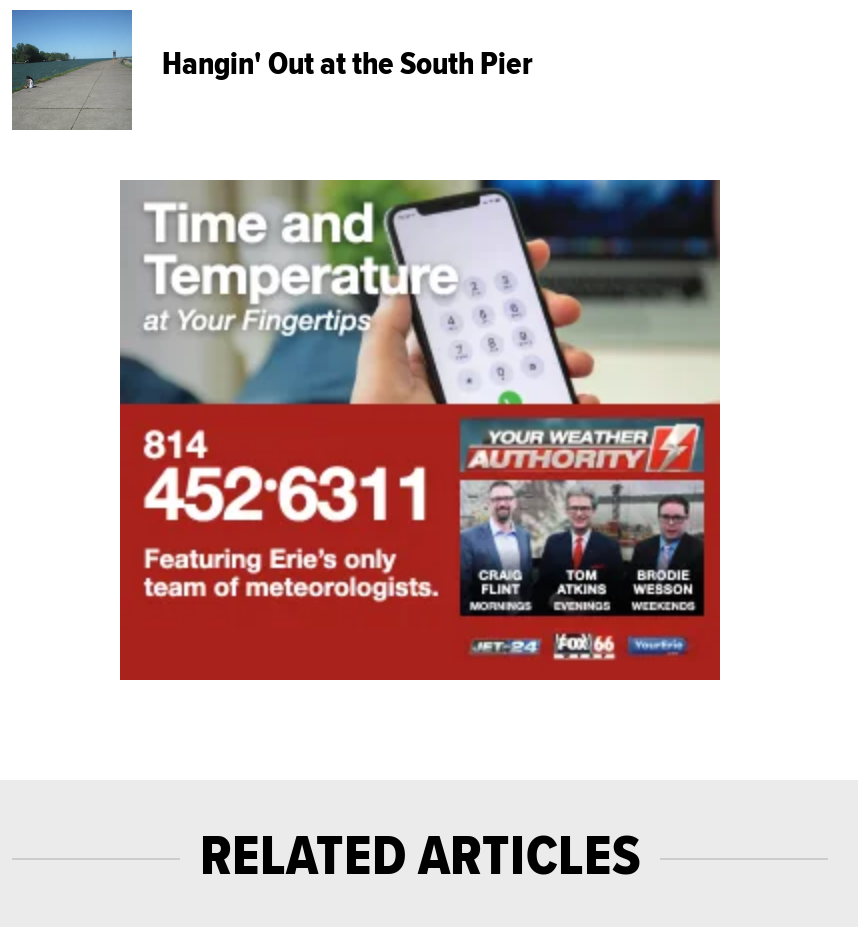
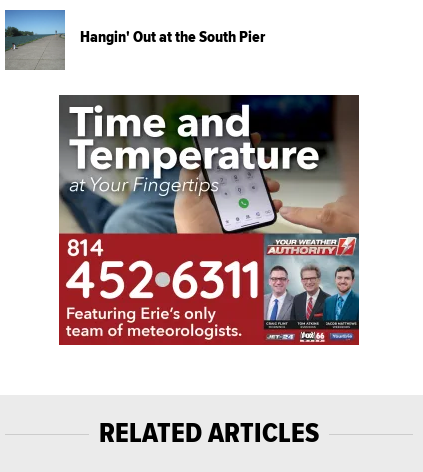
- [image]
+ [image]
